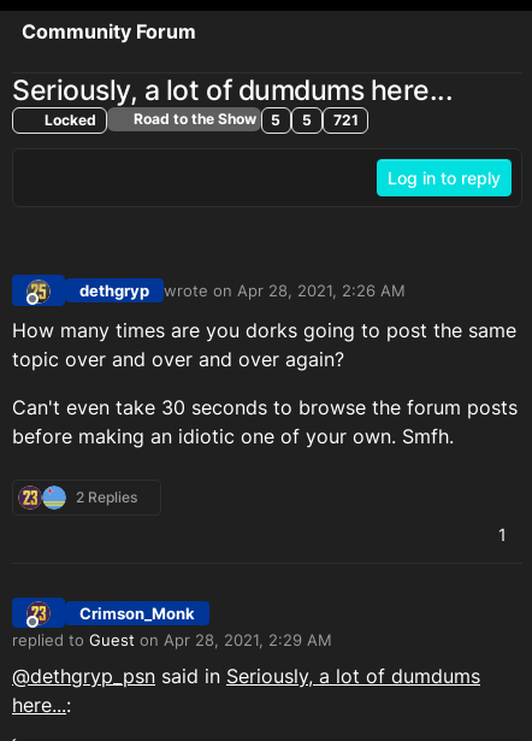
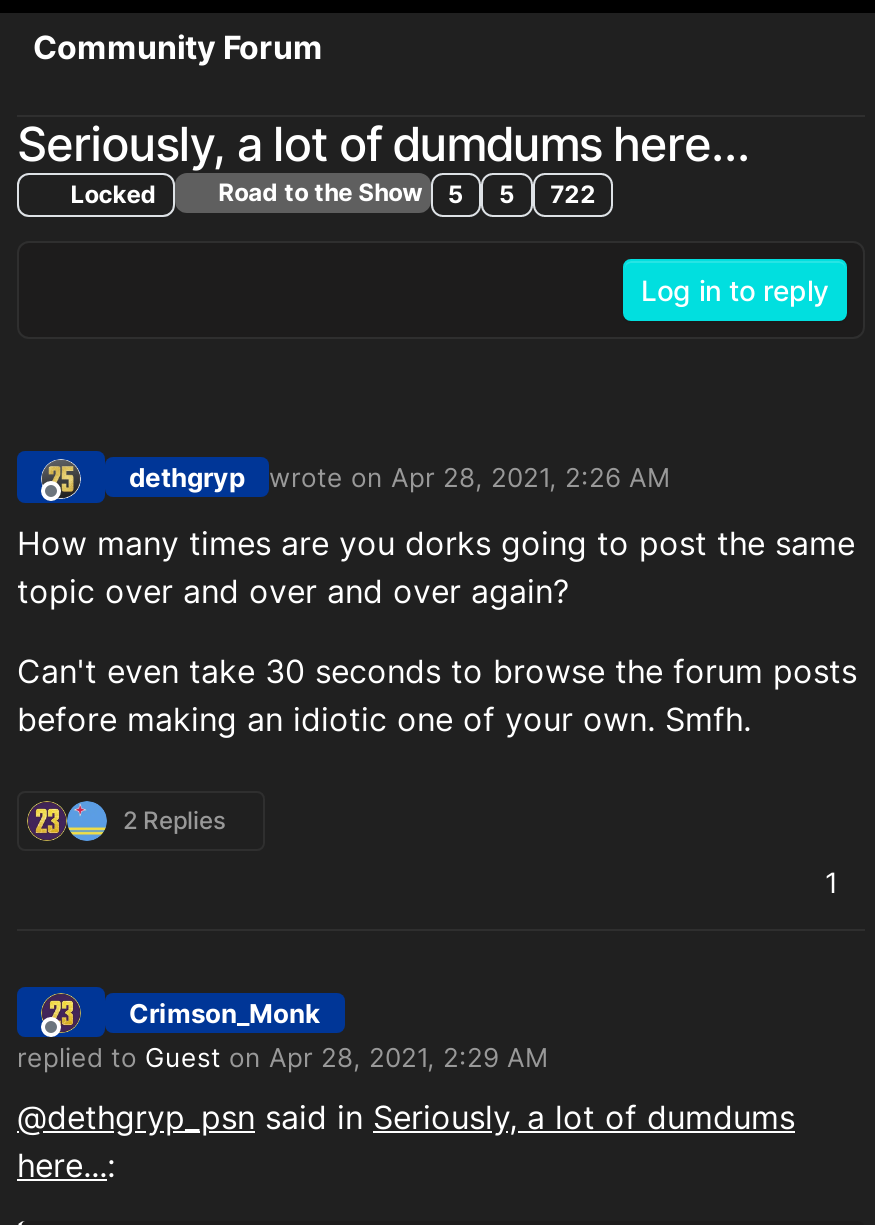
- Locked Road to the Show 5 5 721
+ Locked Road to the Show 5 5 722
